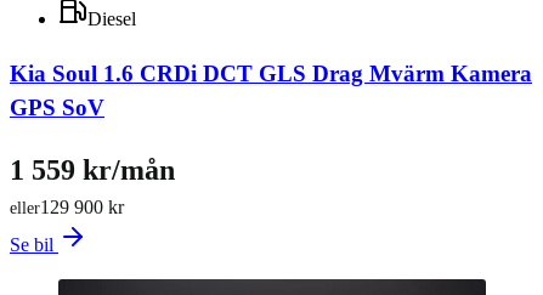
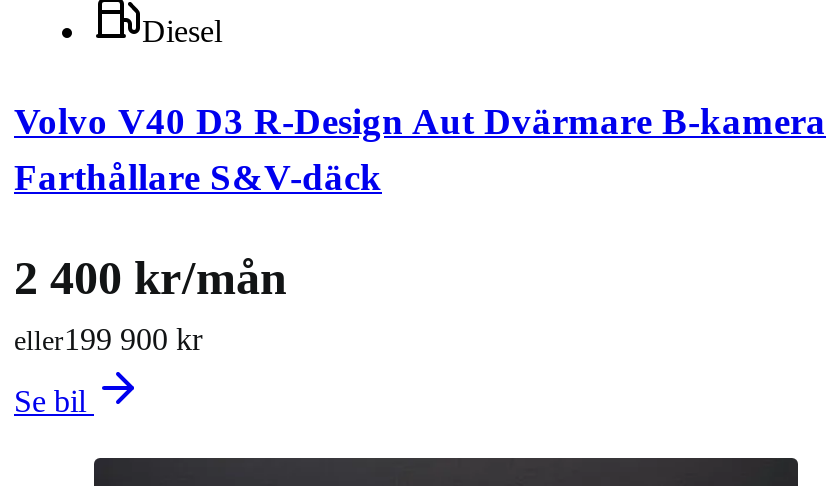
- Kia Soul 1.6 CRDi DCT GLS Drag Mvärm Kamera
- GPS SoV
+ Volvo V40 D3 R-Design Aut Dvärmare B-kamera
+ Farthållare S&V-däck

- 1 559 kr/mån
+ 2 400 kr/mån

- eller 129 900 kr
+ eller 199 900 kr
